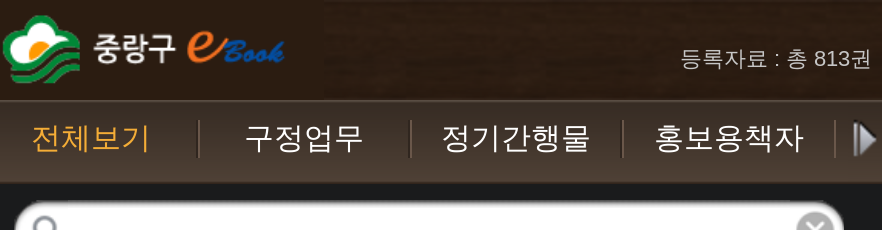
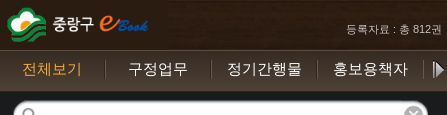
- 등록자료 : 총 813권
+ 등록자료 : 총 812권
